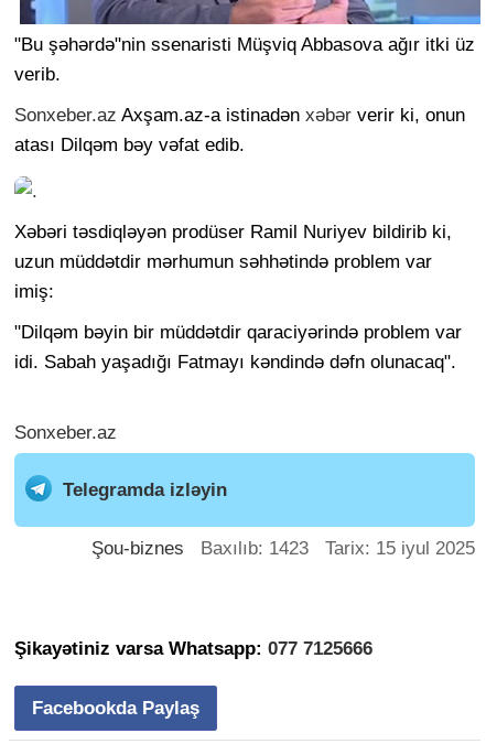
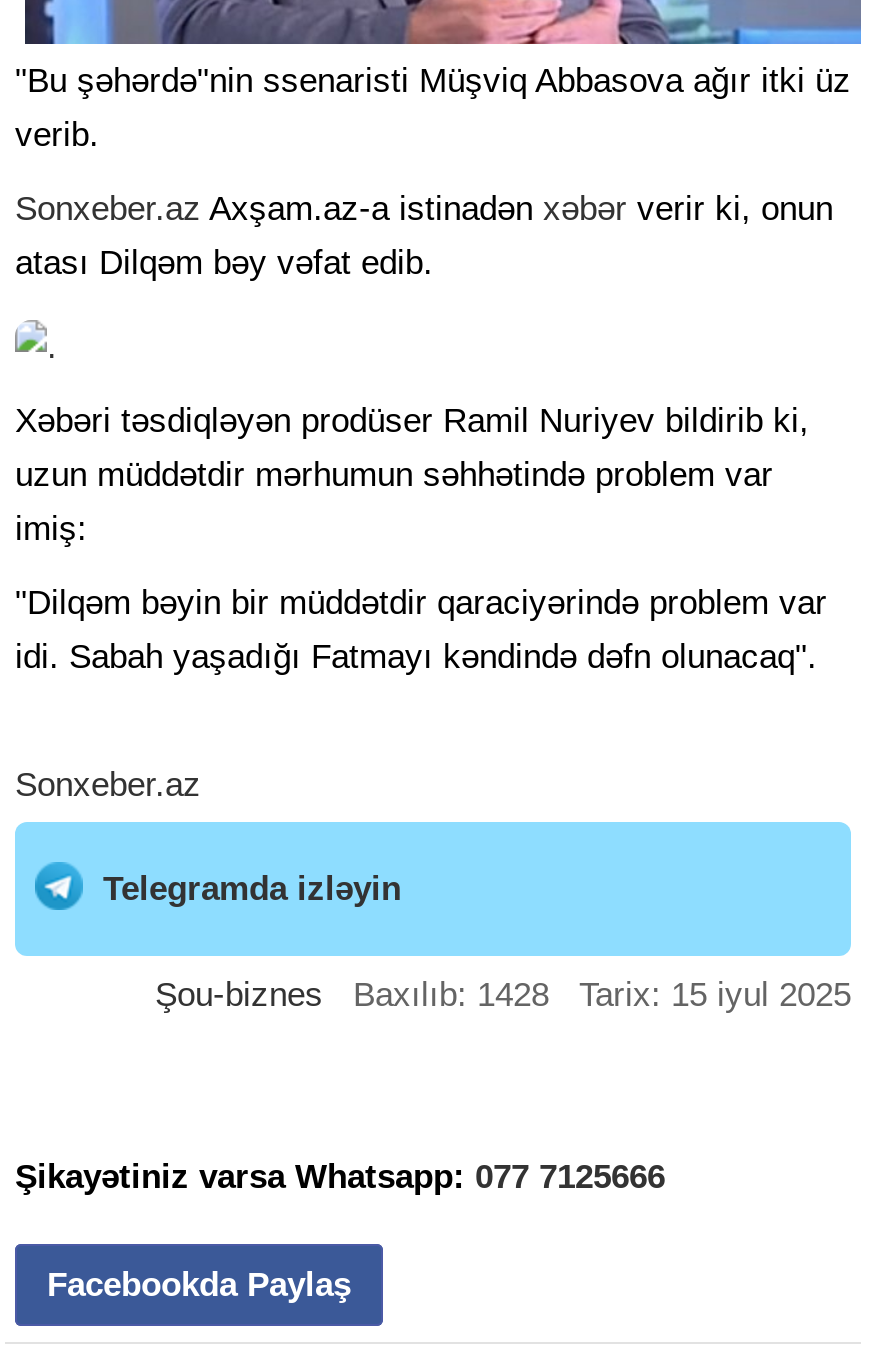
- Şou-biznes Baxılıb: 1423 Tarix: 15 iyul 2025
+ Şou-biznes Baxılıb: 1428 Tarix: 15 iyul 2025
